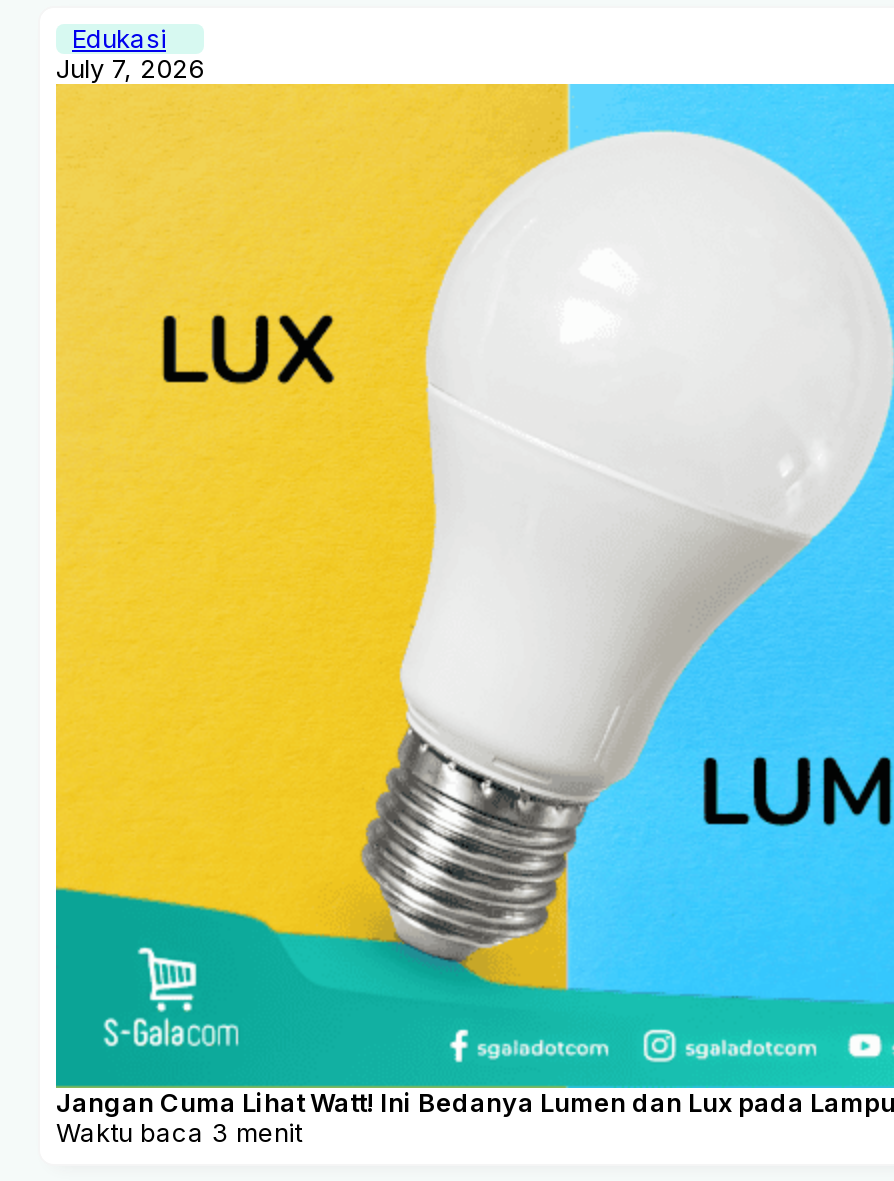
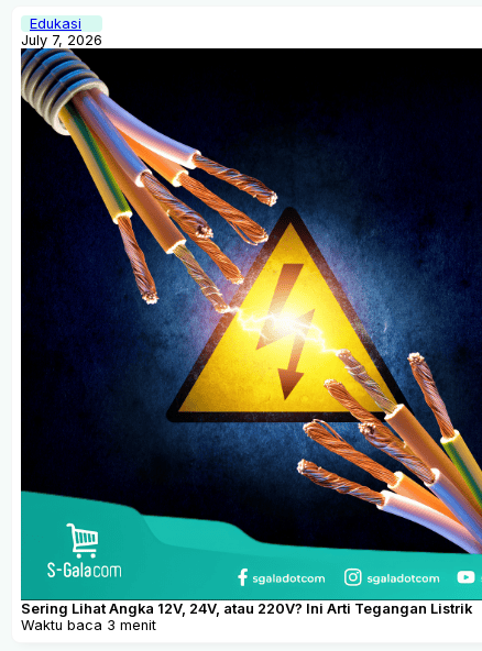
- [image]
+ [image]

- Jangan Cuma Lihat Watt! Ini Bedanya Lumen dan Lux pada Lampu
+ Sering Lihat Angka 12V, 24V, atau 220V? Ini Arti Tegangan Listrik
